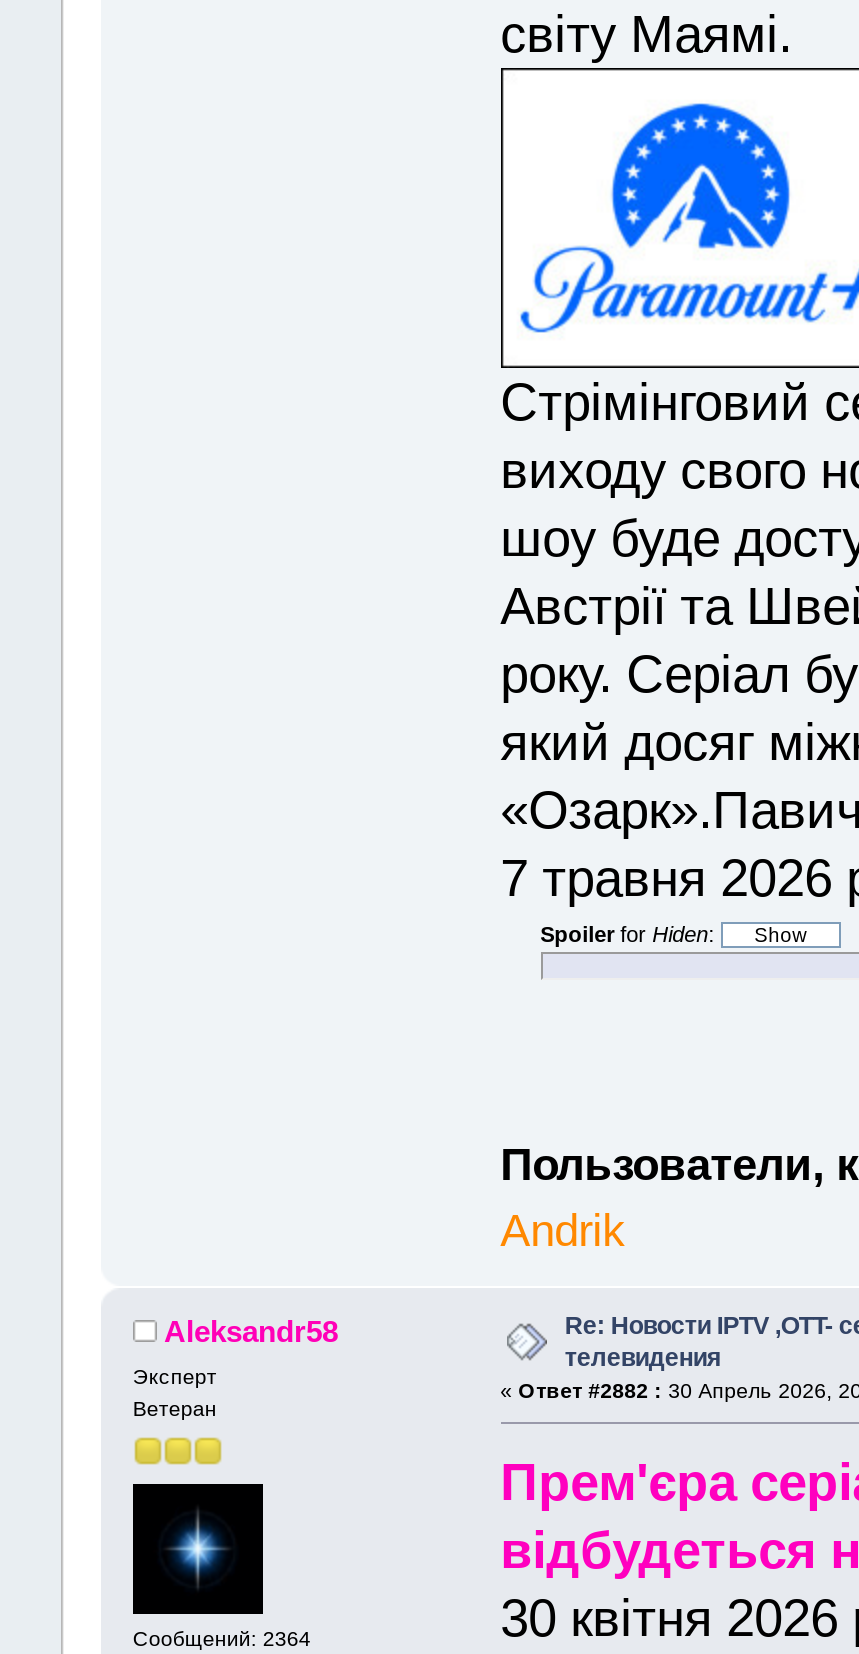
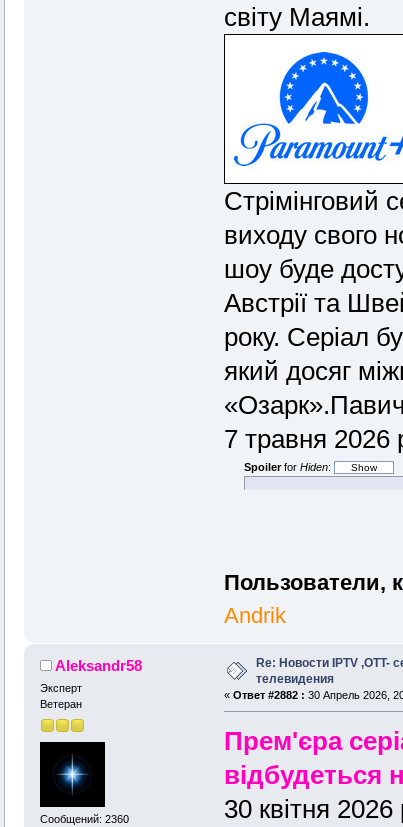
- Сообщений: 2364
+ Сообщений: 2360
